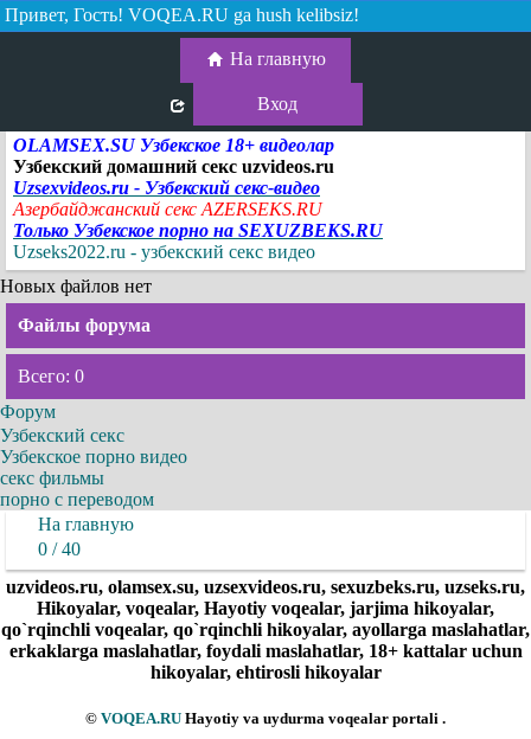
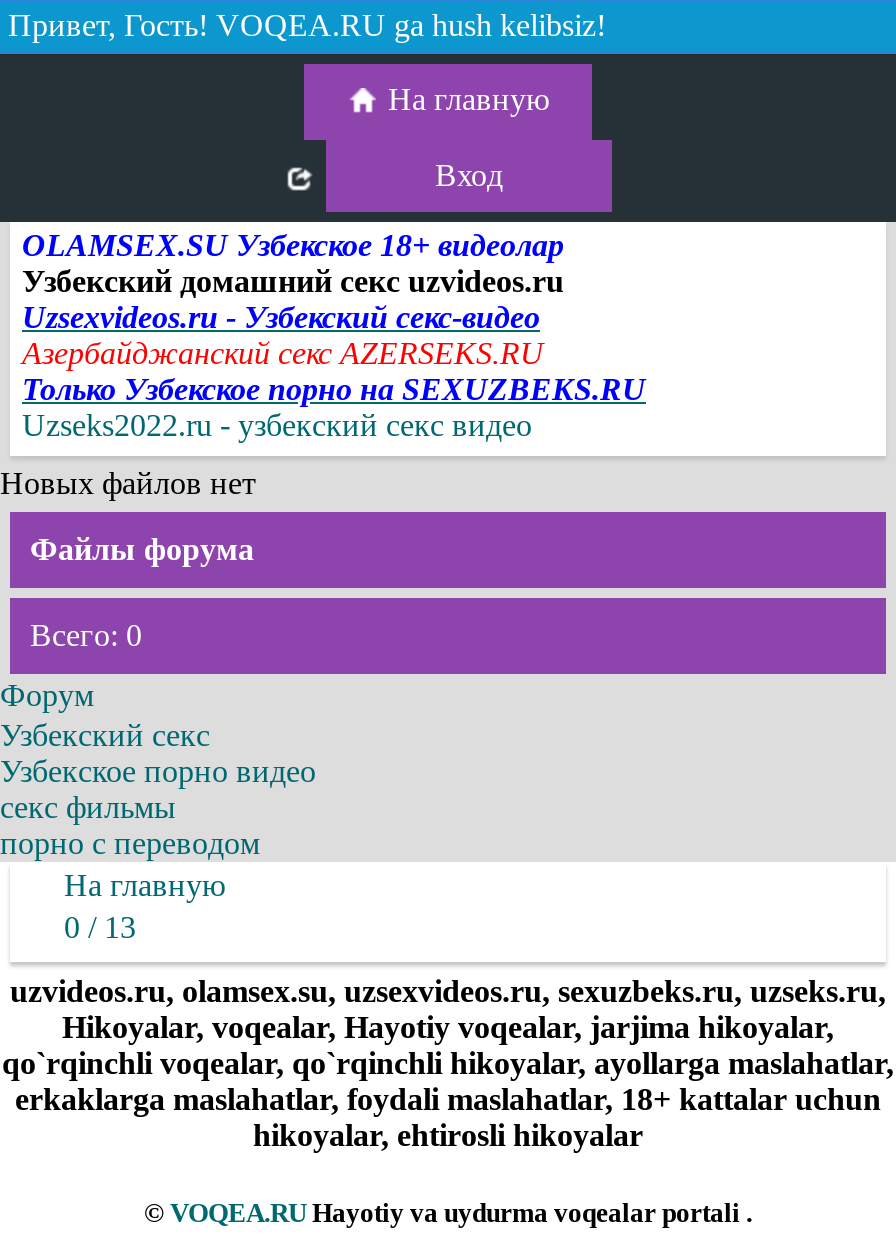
- 0 / 40
+ 0 / 13
